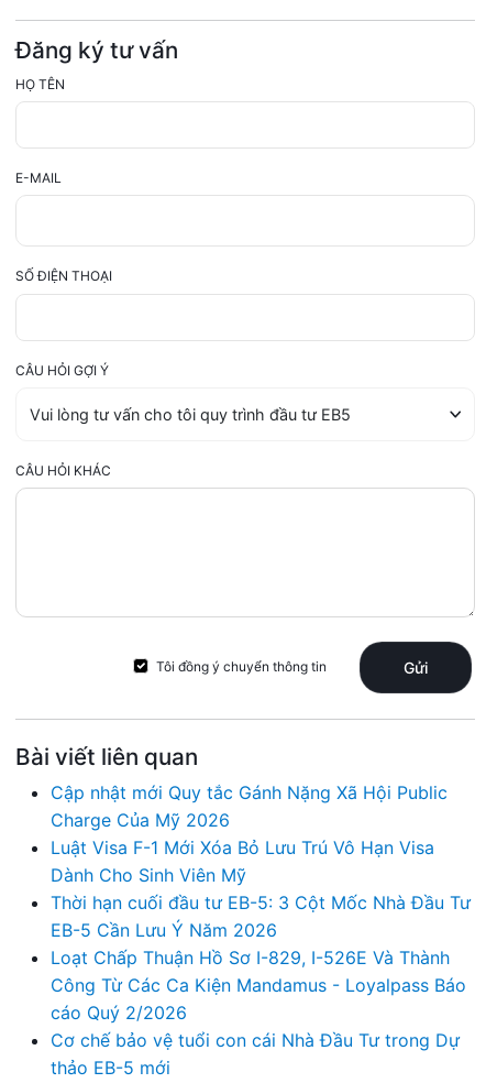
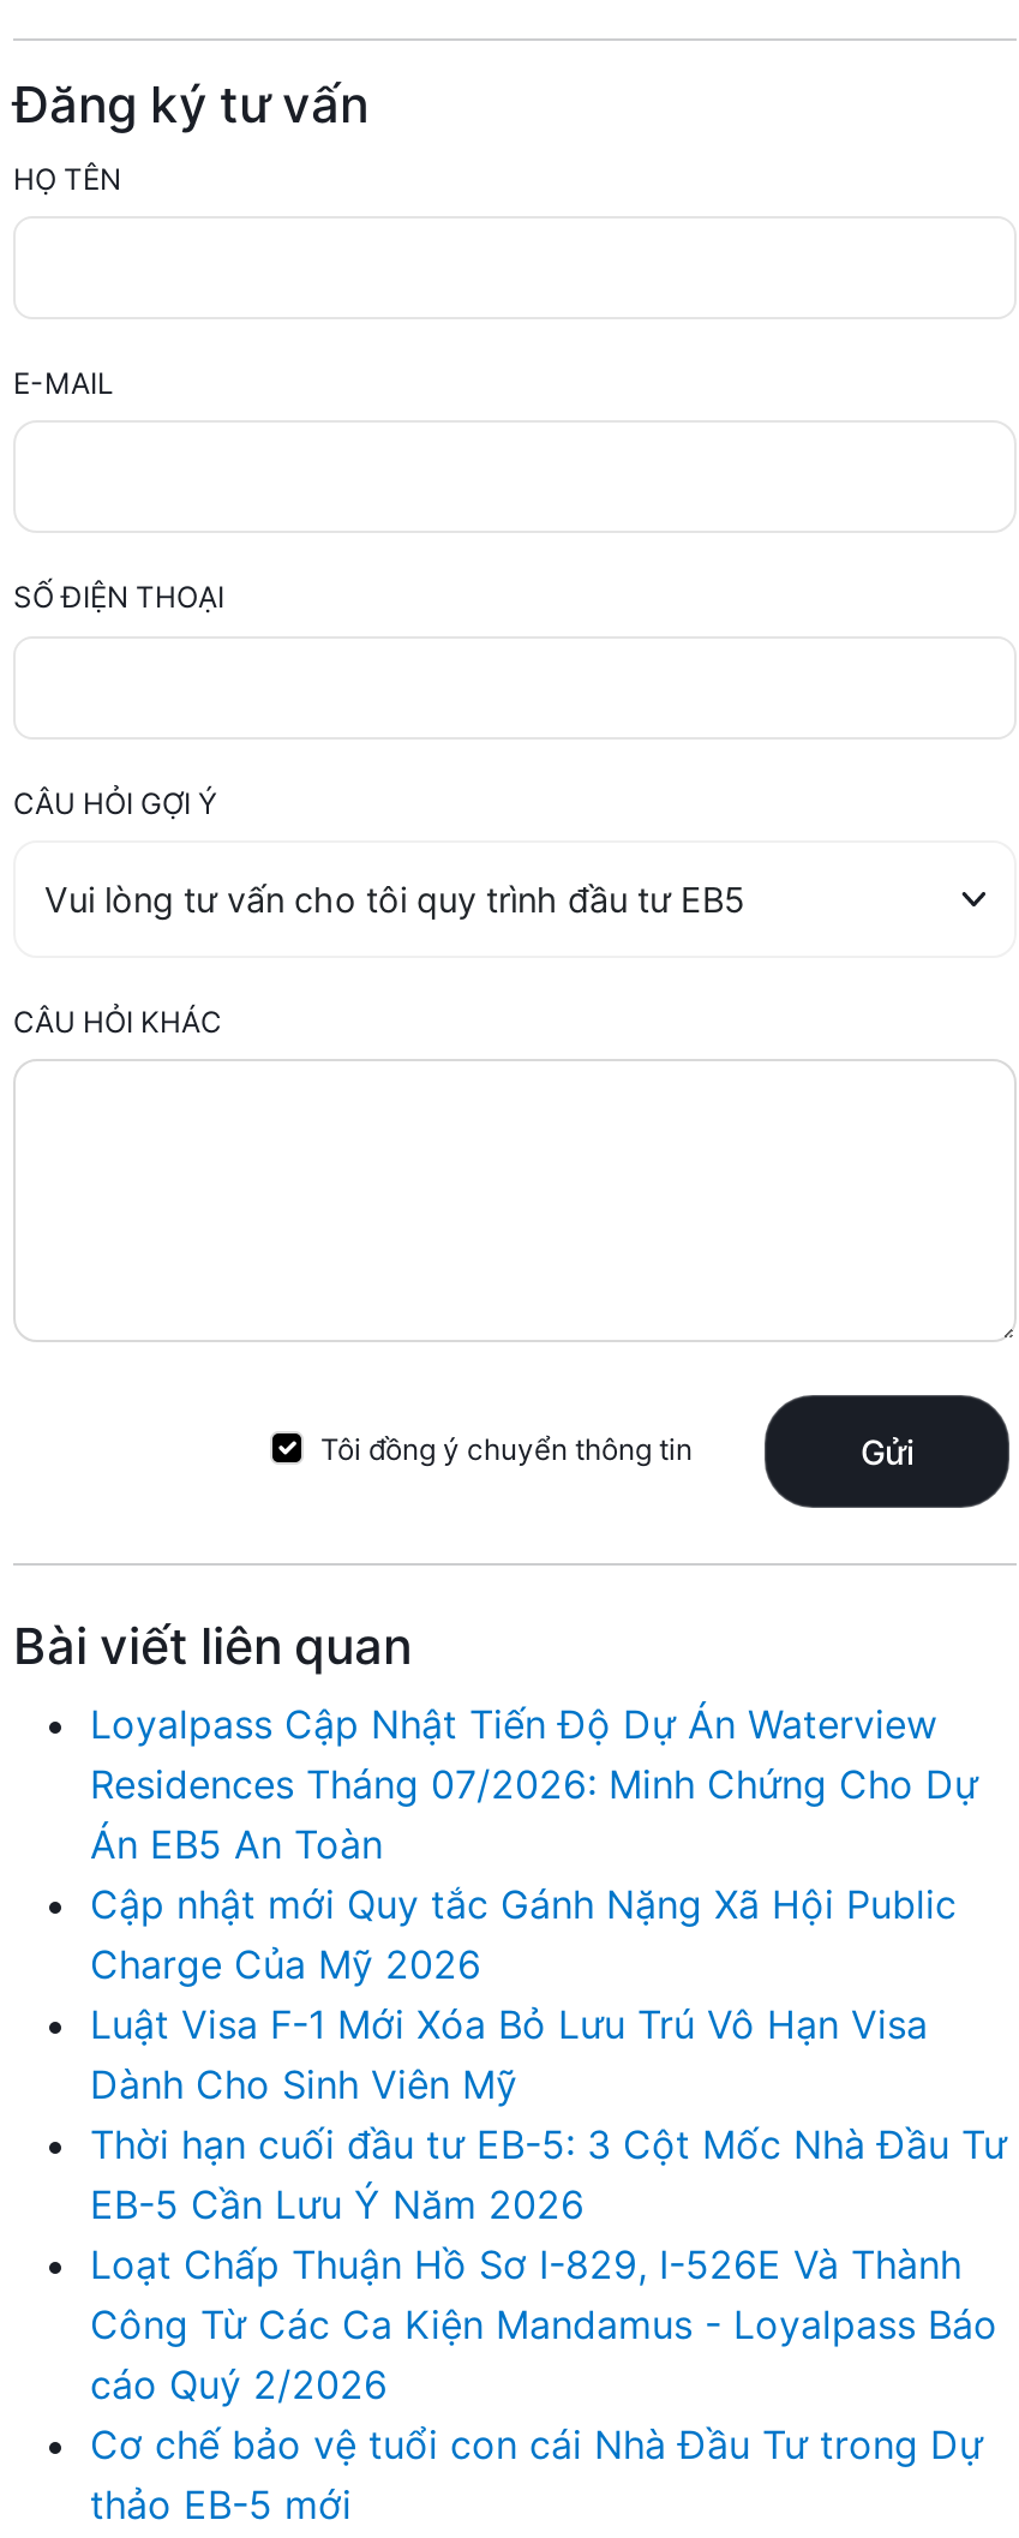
+ Loyalpass Cập Nhật Tiến Độ Dự Án Waterview
+ Residences Tháng 07/2026: Minh Chứng Cho Dự
+ Án EB5 An Toàn
